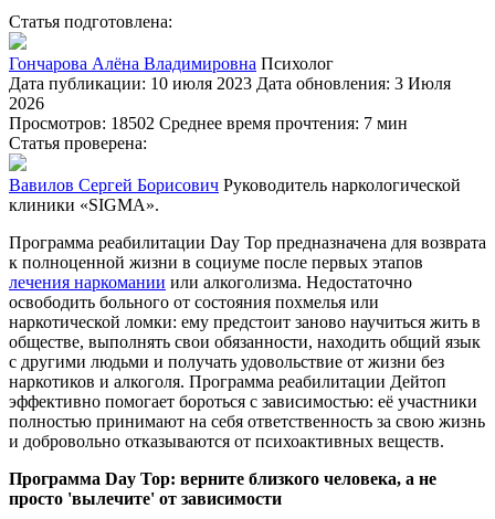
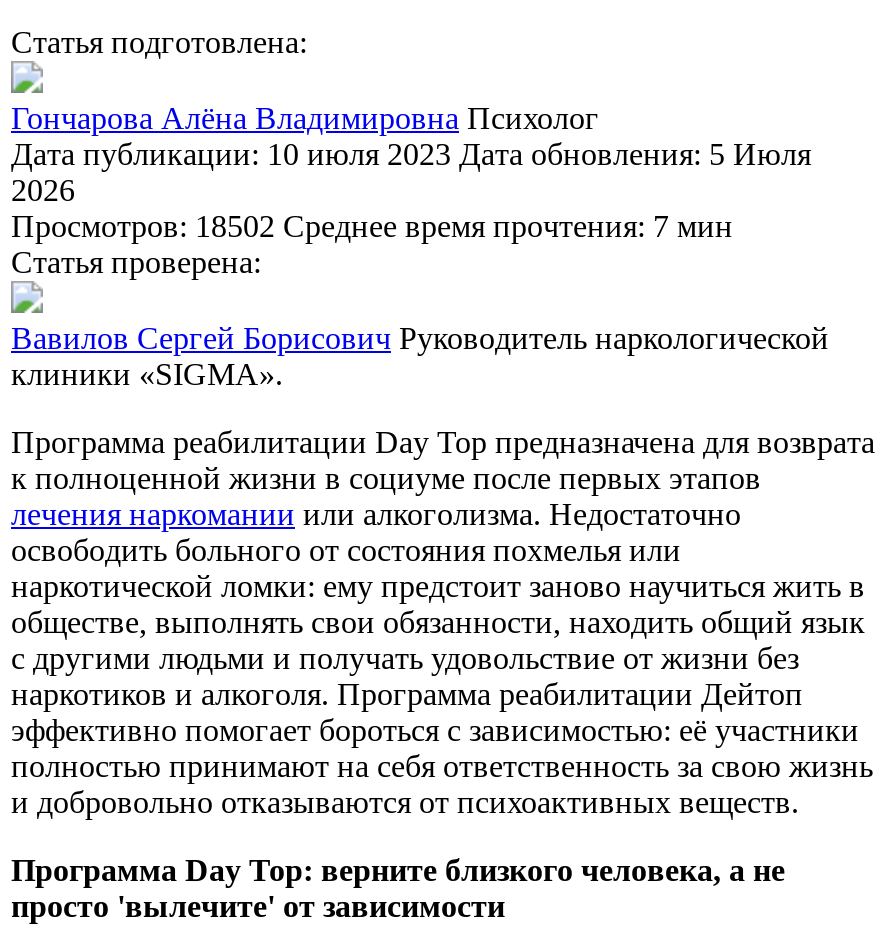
- Дата публикации: 10 июля 2023 Дата обновления: 3 Июля
+ Дата публикации: 10 июля 2023 Дата обновления: 5 Июля
